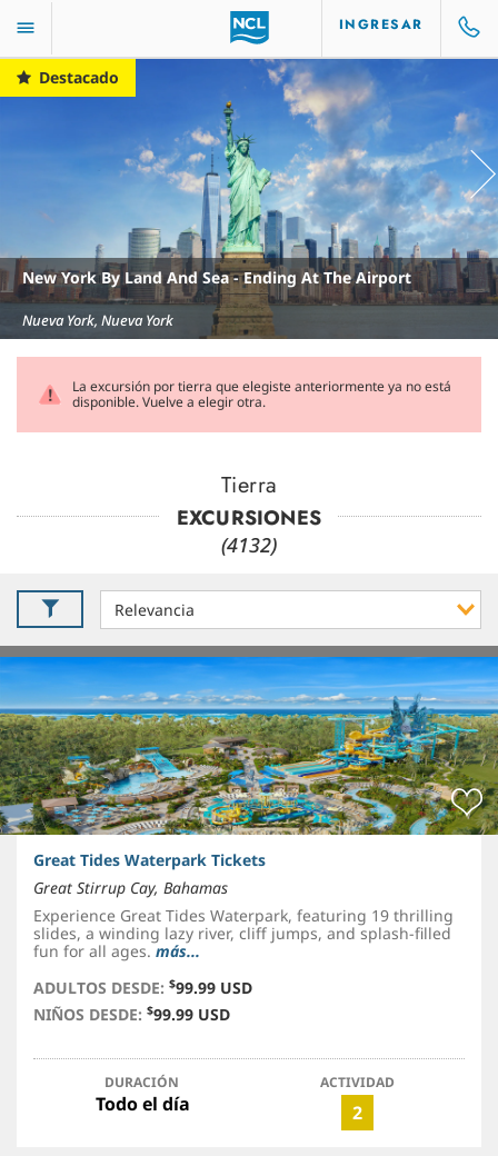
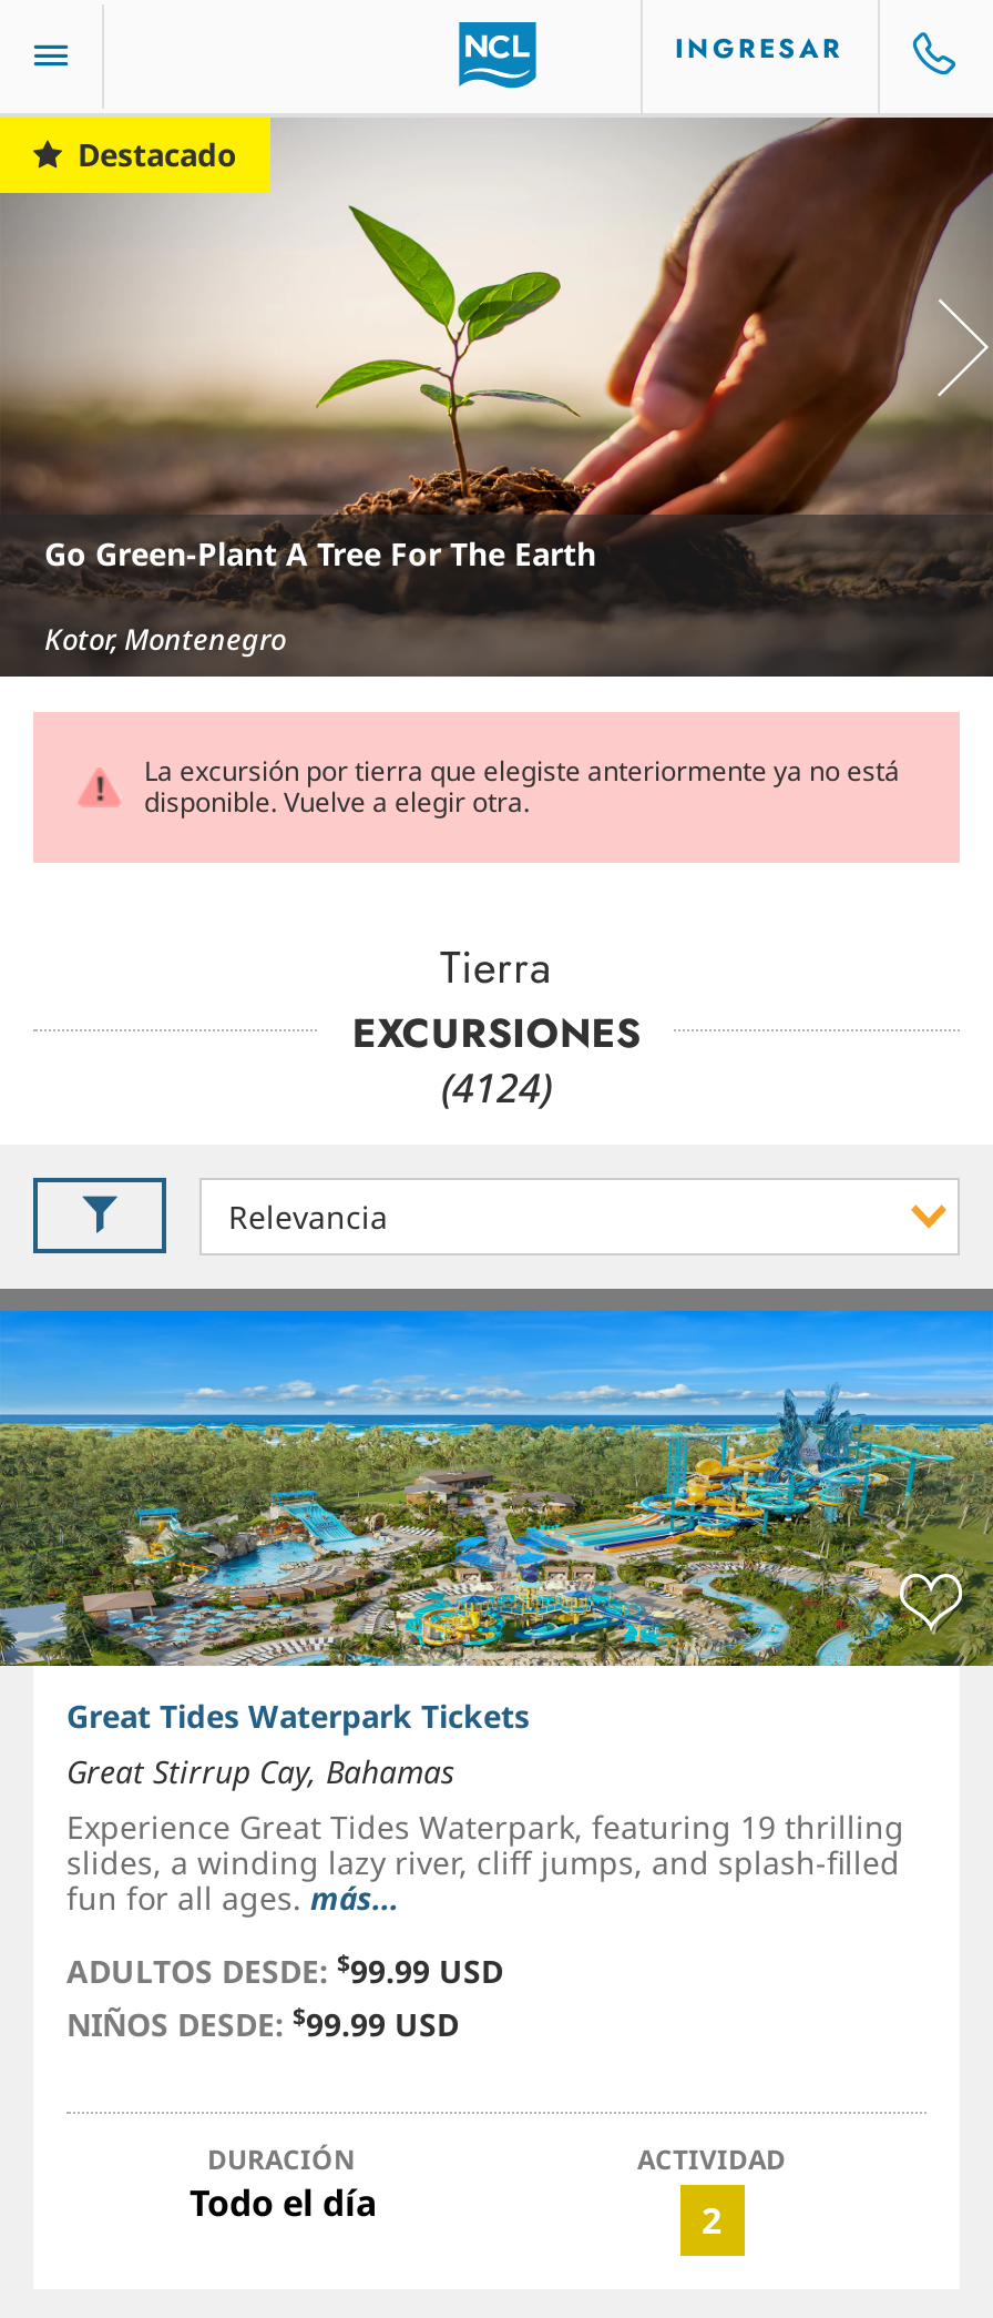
- [image]
- New York By Land And Sea - Ending At The Airport
+ [image]
+ Go Green-Plant A Tree For The Earth

- Nueva York, Nueva York
+ Kotor, Montenegro

- (4132)
+ (4124)
